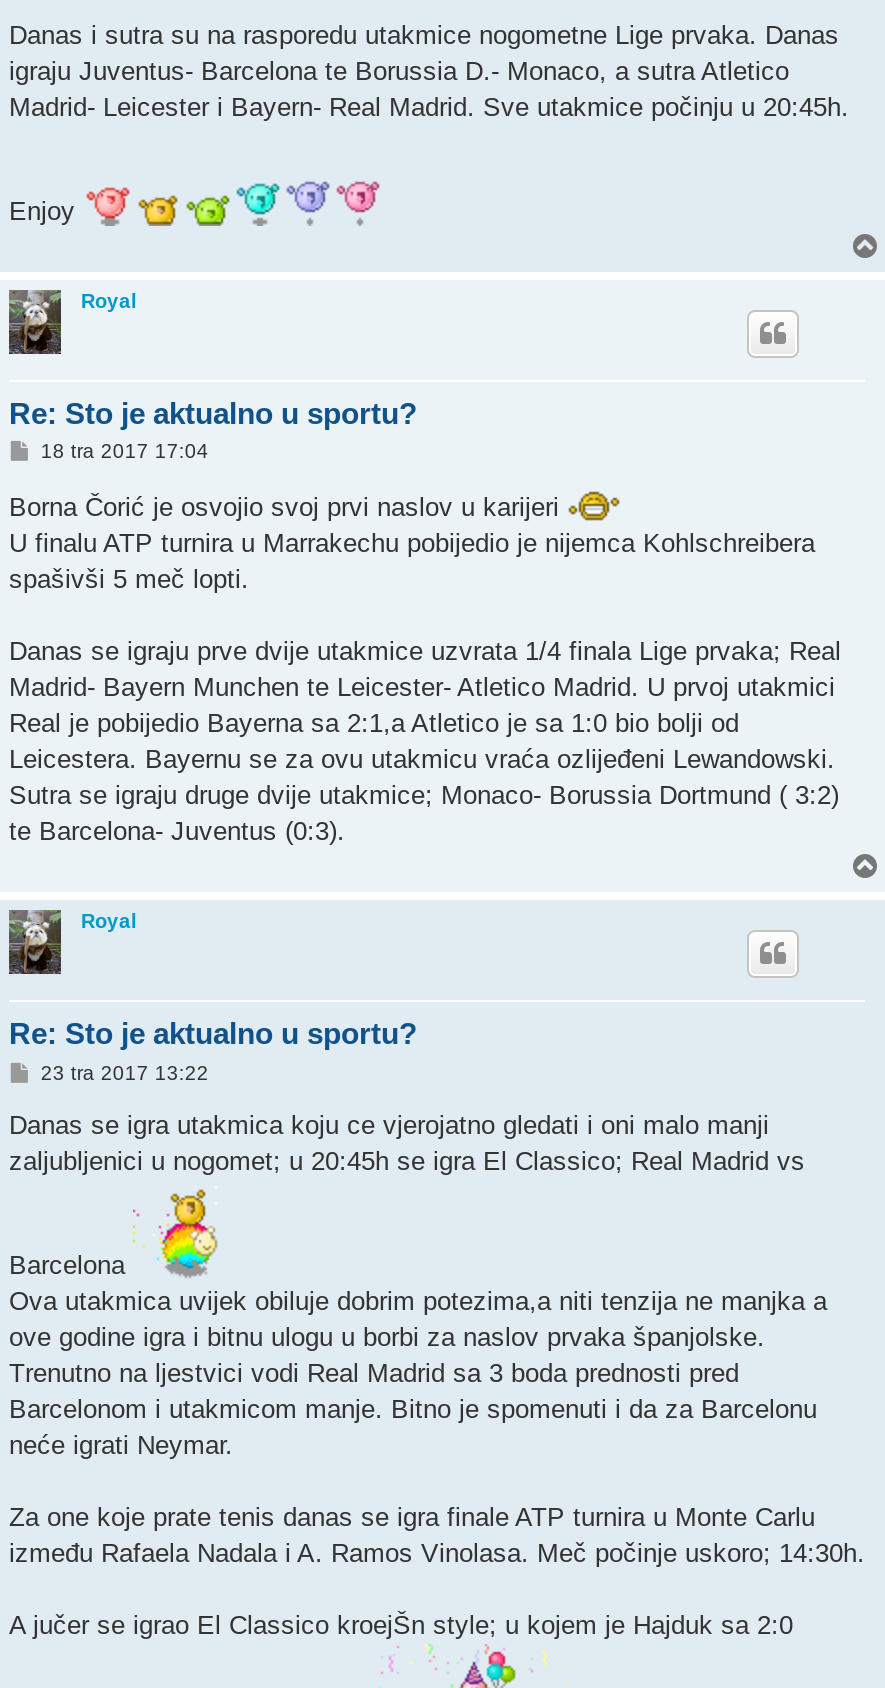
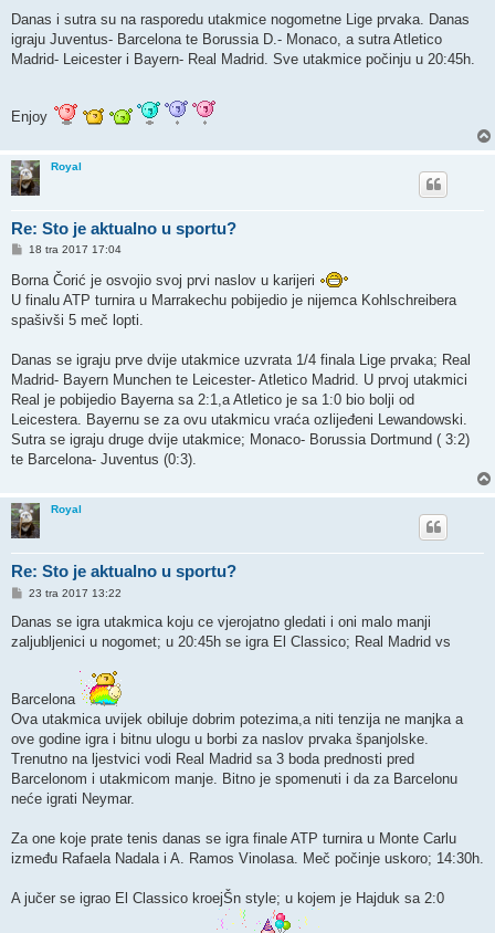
- [image]
+ [image]
